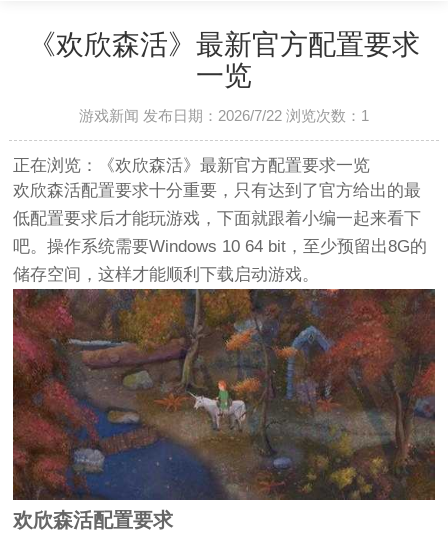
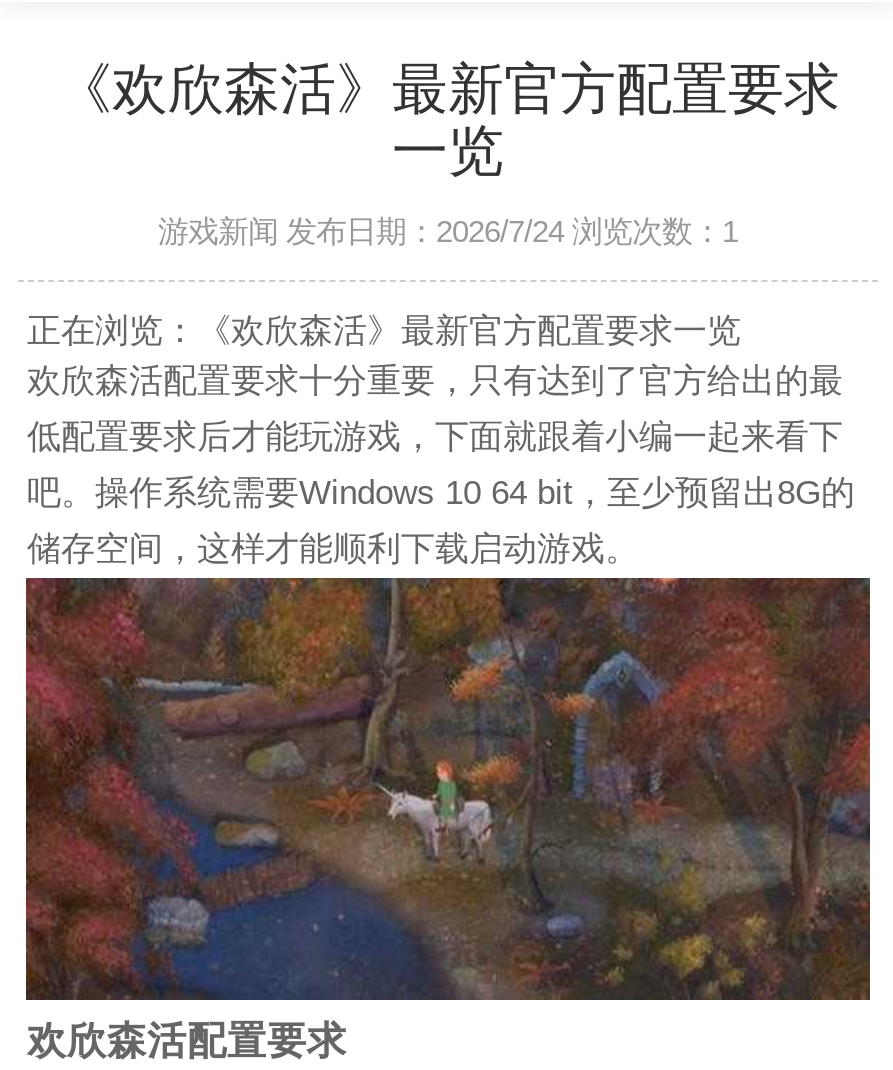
- 游戏新闻 发布日期：2026/7/22 浏览次数：1
+ 游戏新闻 发布日期：2026/7/24 浏览次数：1
